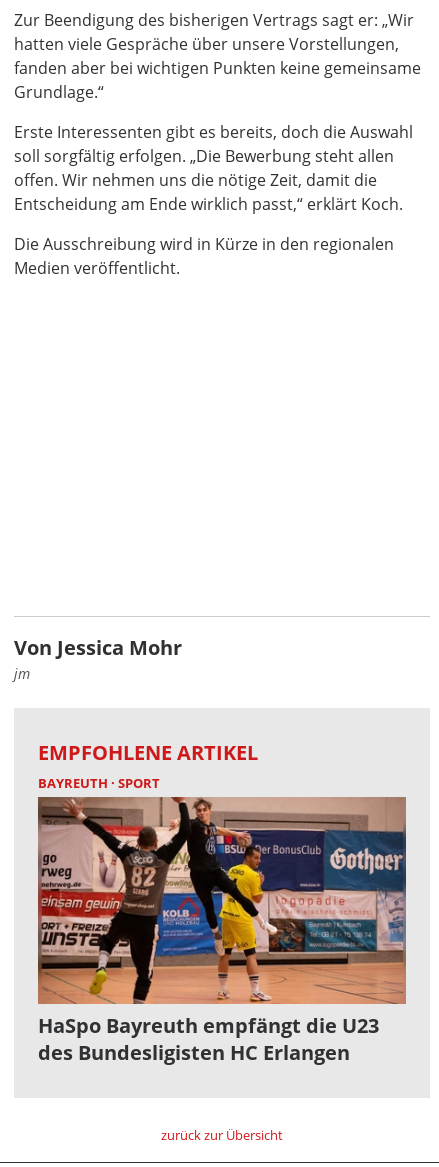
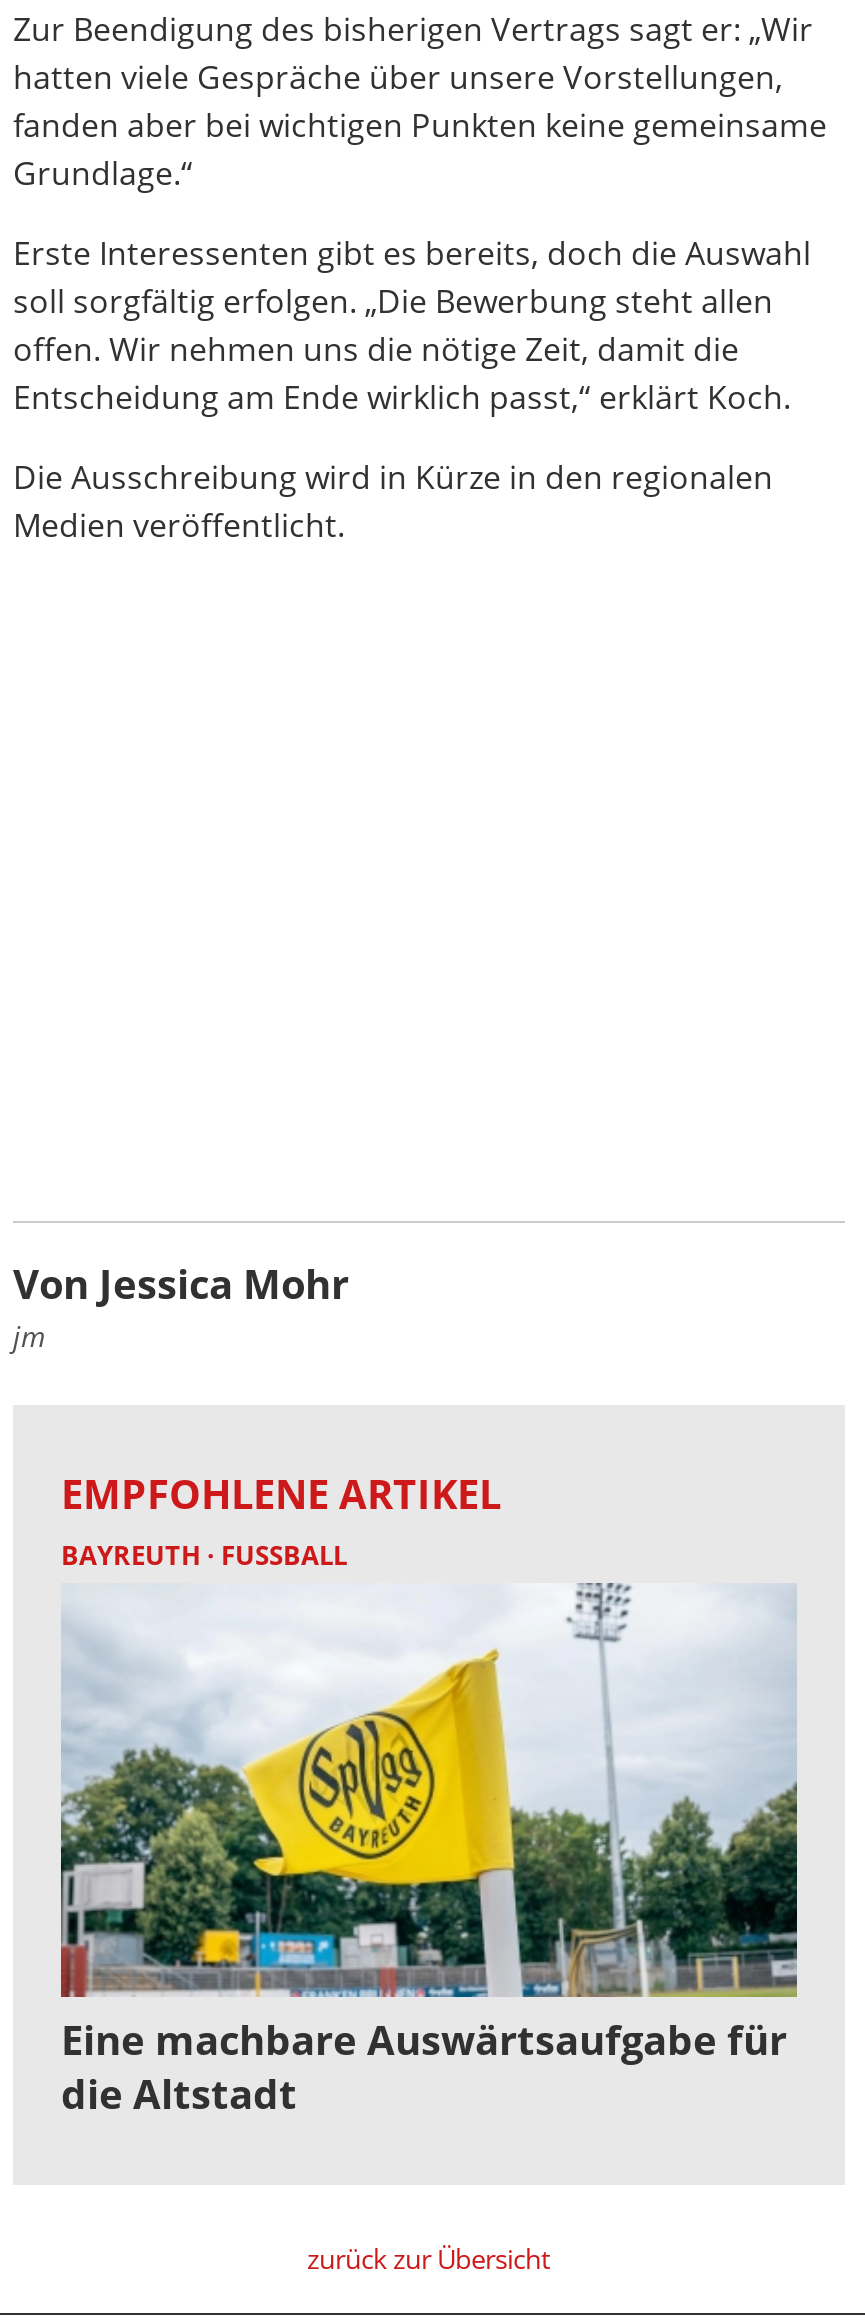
- BAYREUTH SPORT
+ BAYREUTH FUSSBALL

- [image]
- HaSpo Bayreuth empfängt die U23
- des Bundesligisten HC Erlangen
+ [image]
+ Eine machbare Auswärtsaufgabe für
+ die Altstadt
